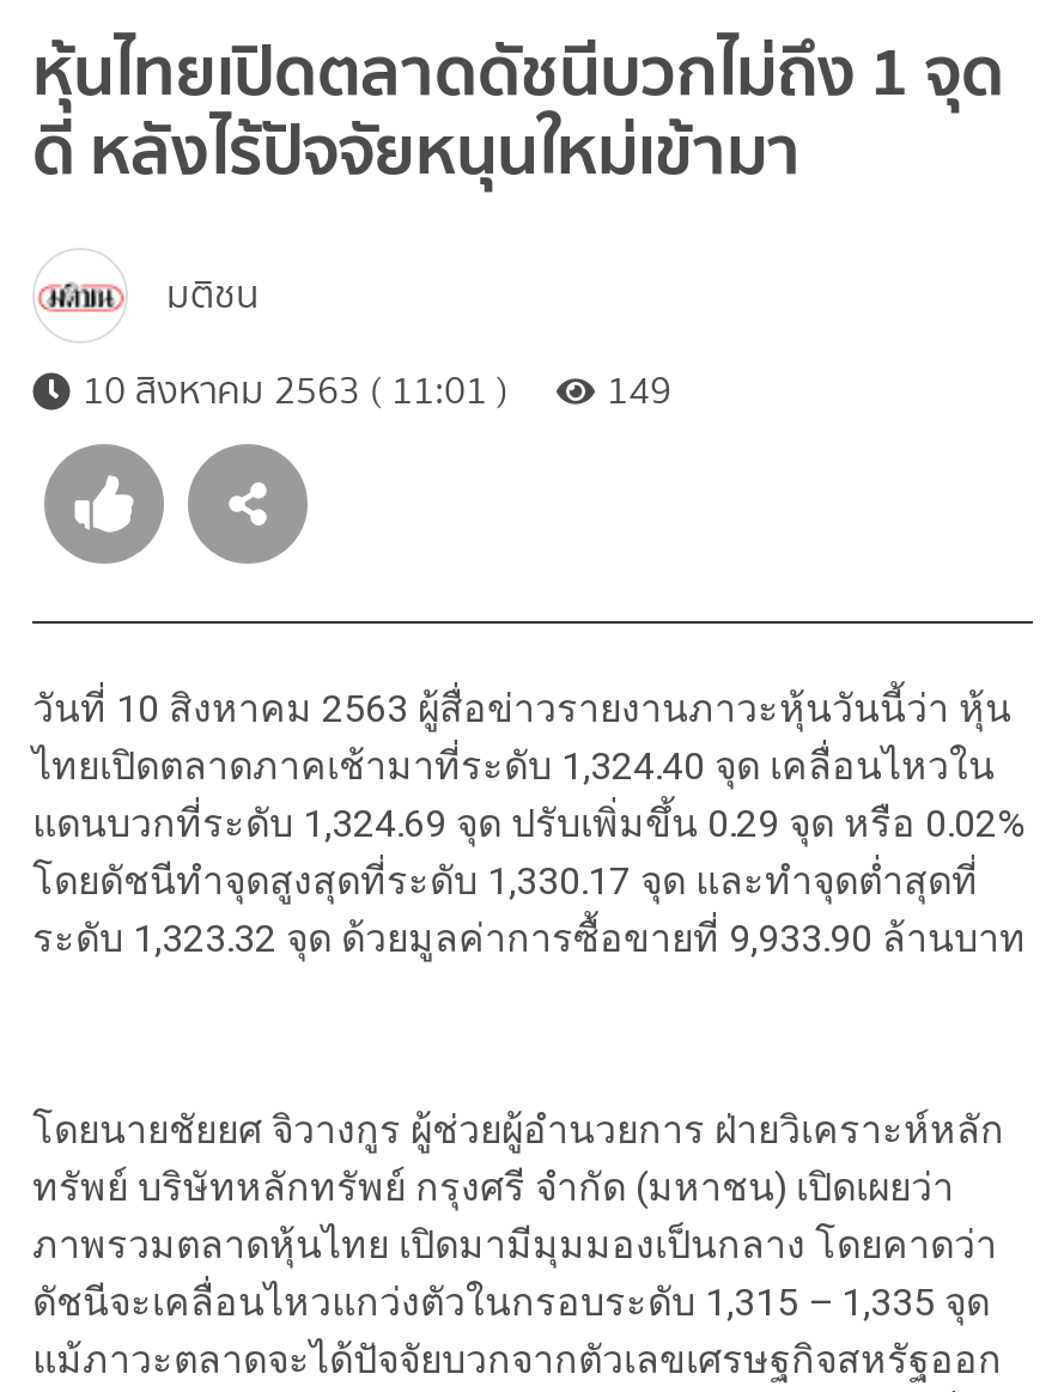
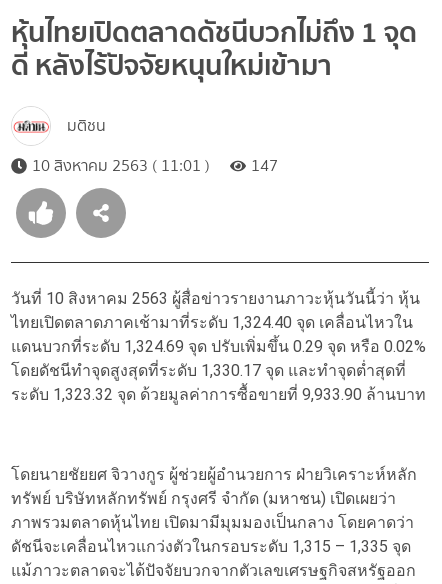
- 10 สิงหาคม 2563 ( 11:01 ) 149
+ 10 สิงหาคม 2563 ( 11:01 ) 147
